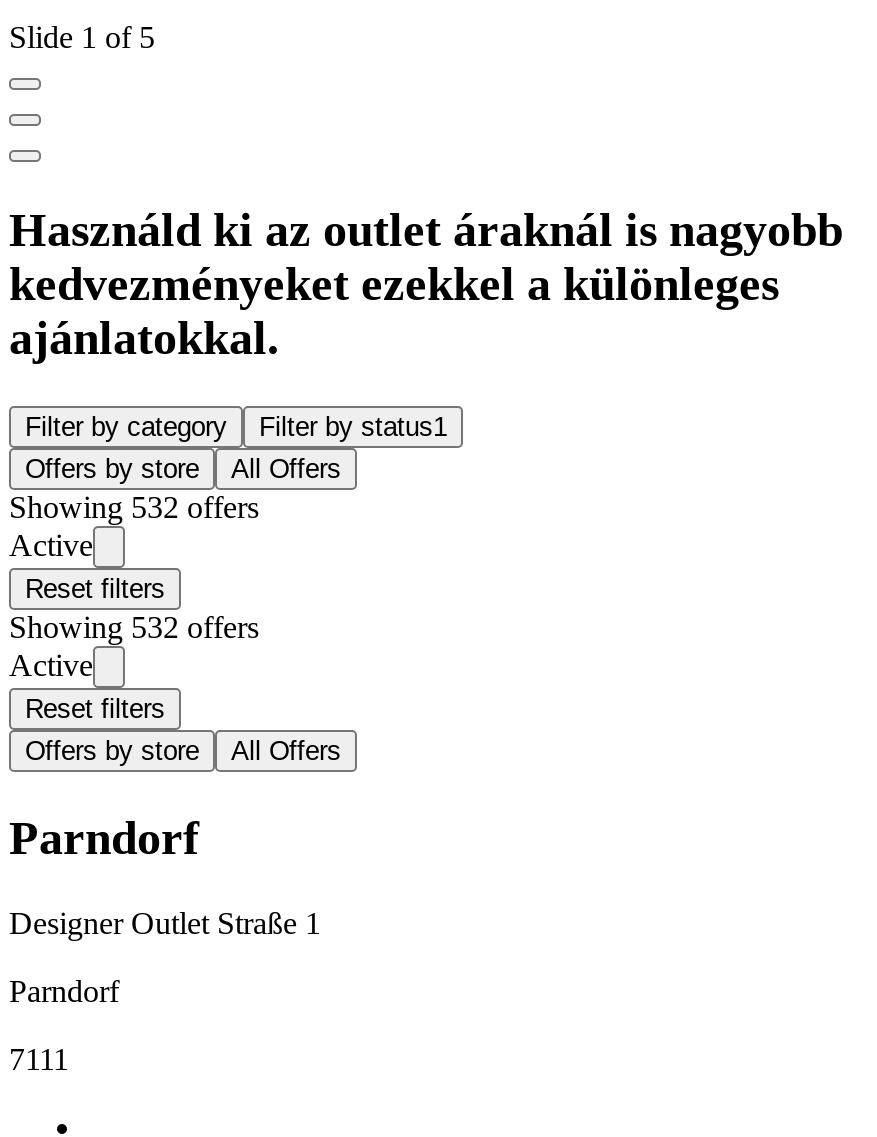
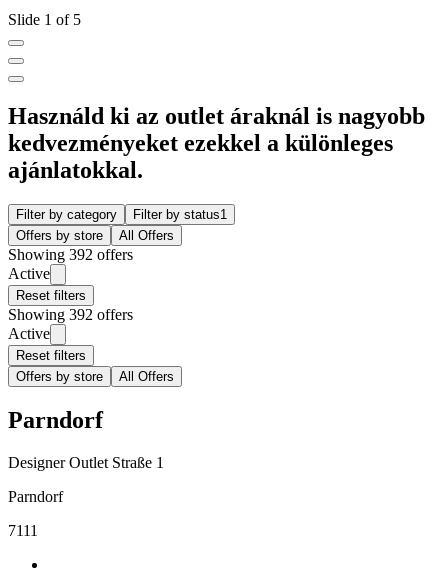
- Showing 532 offers
+ Showing 392 offers

- Showing 532 offers
+ Showing 392 offers
